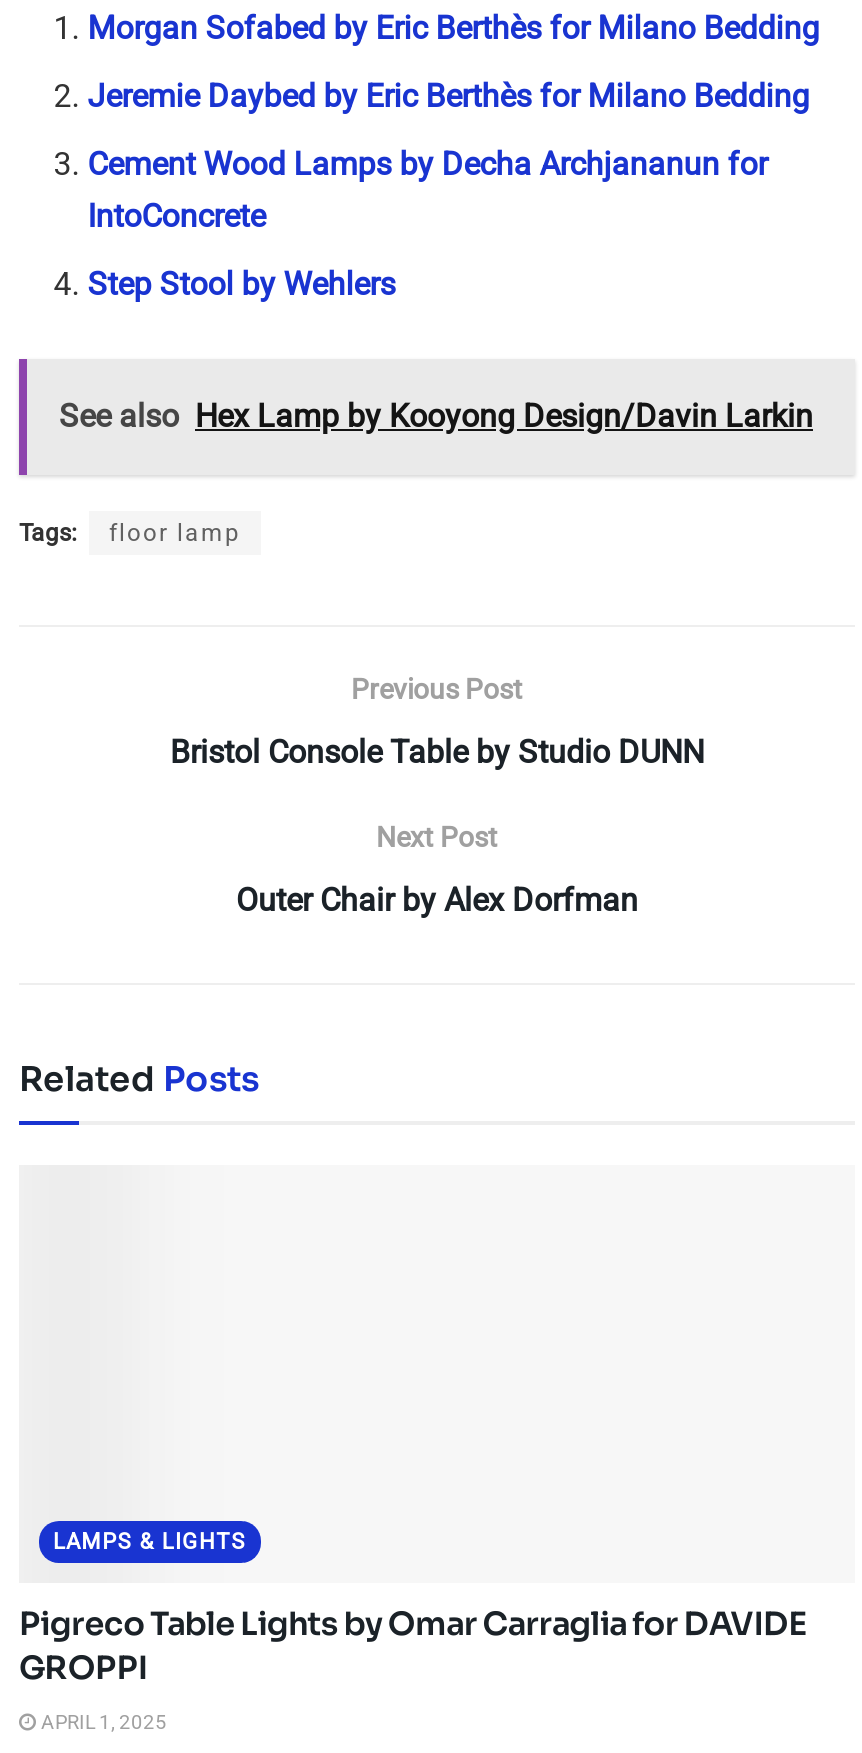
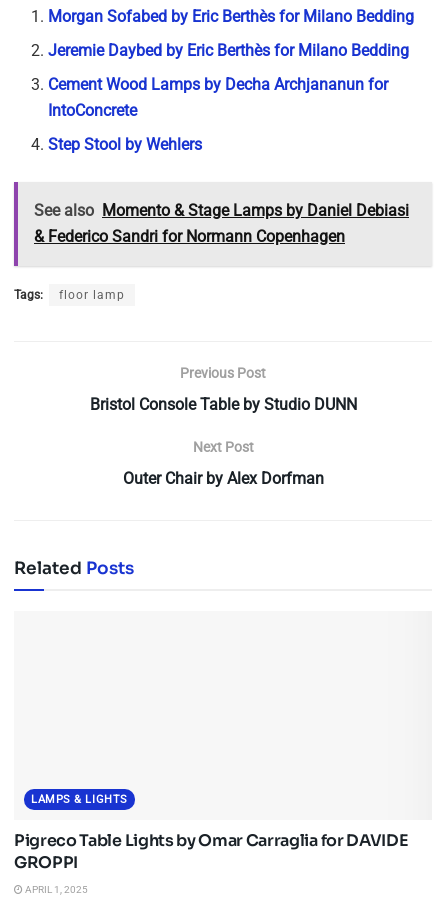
- See also Hex Lamp by Kooyong Design/Davin Larkin
+ See also Momento & Stage Lamps by Daniel Debiasi
+ & Federico Sandri for Normann Copenhagen
